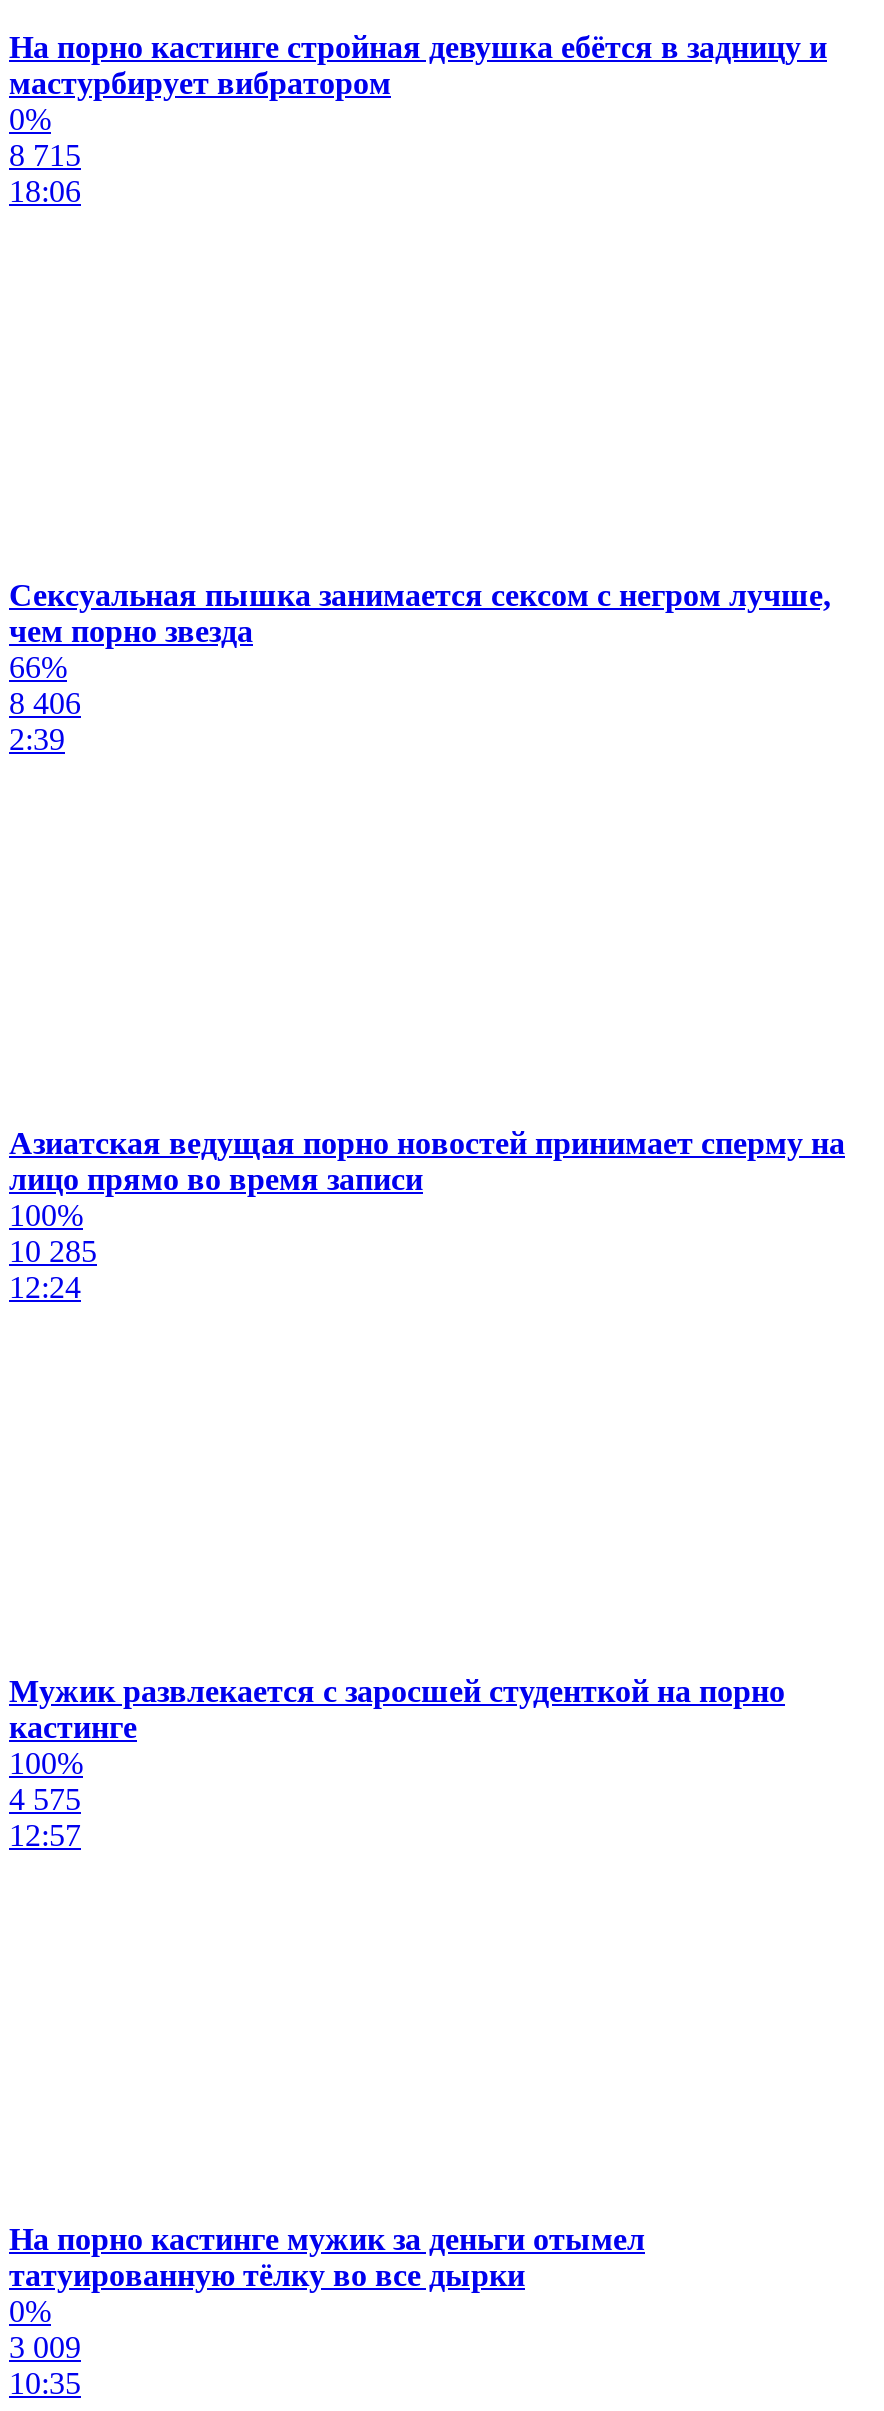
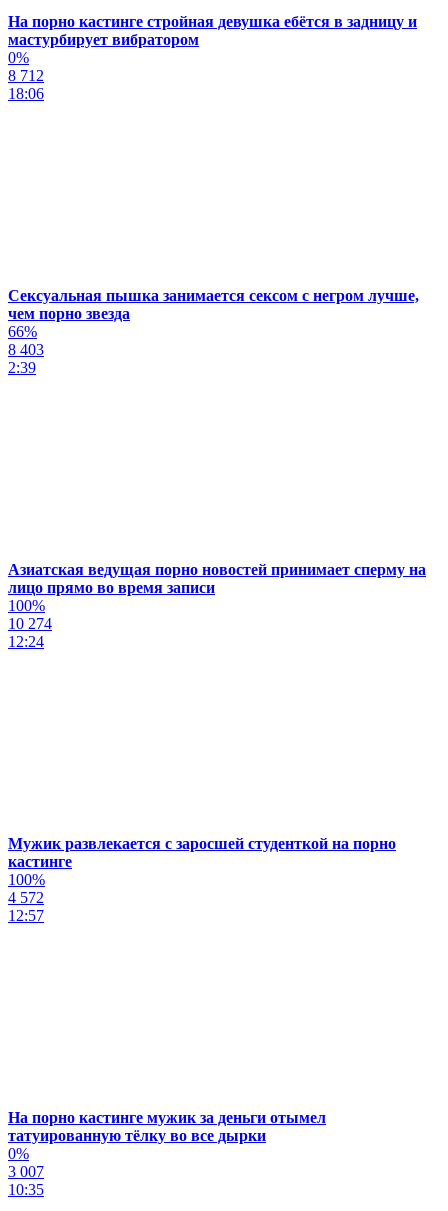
- 8 715
+ 8 712

- 8 406
+ 8 403

- 10 285
+ 10 274

- 4 575
+ 4 572

- 3 009
+ 3 007
